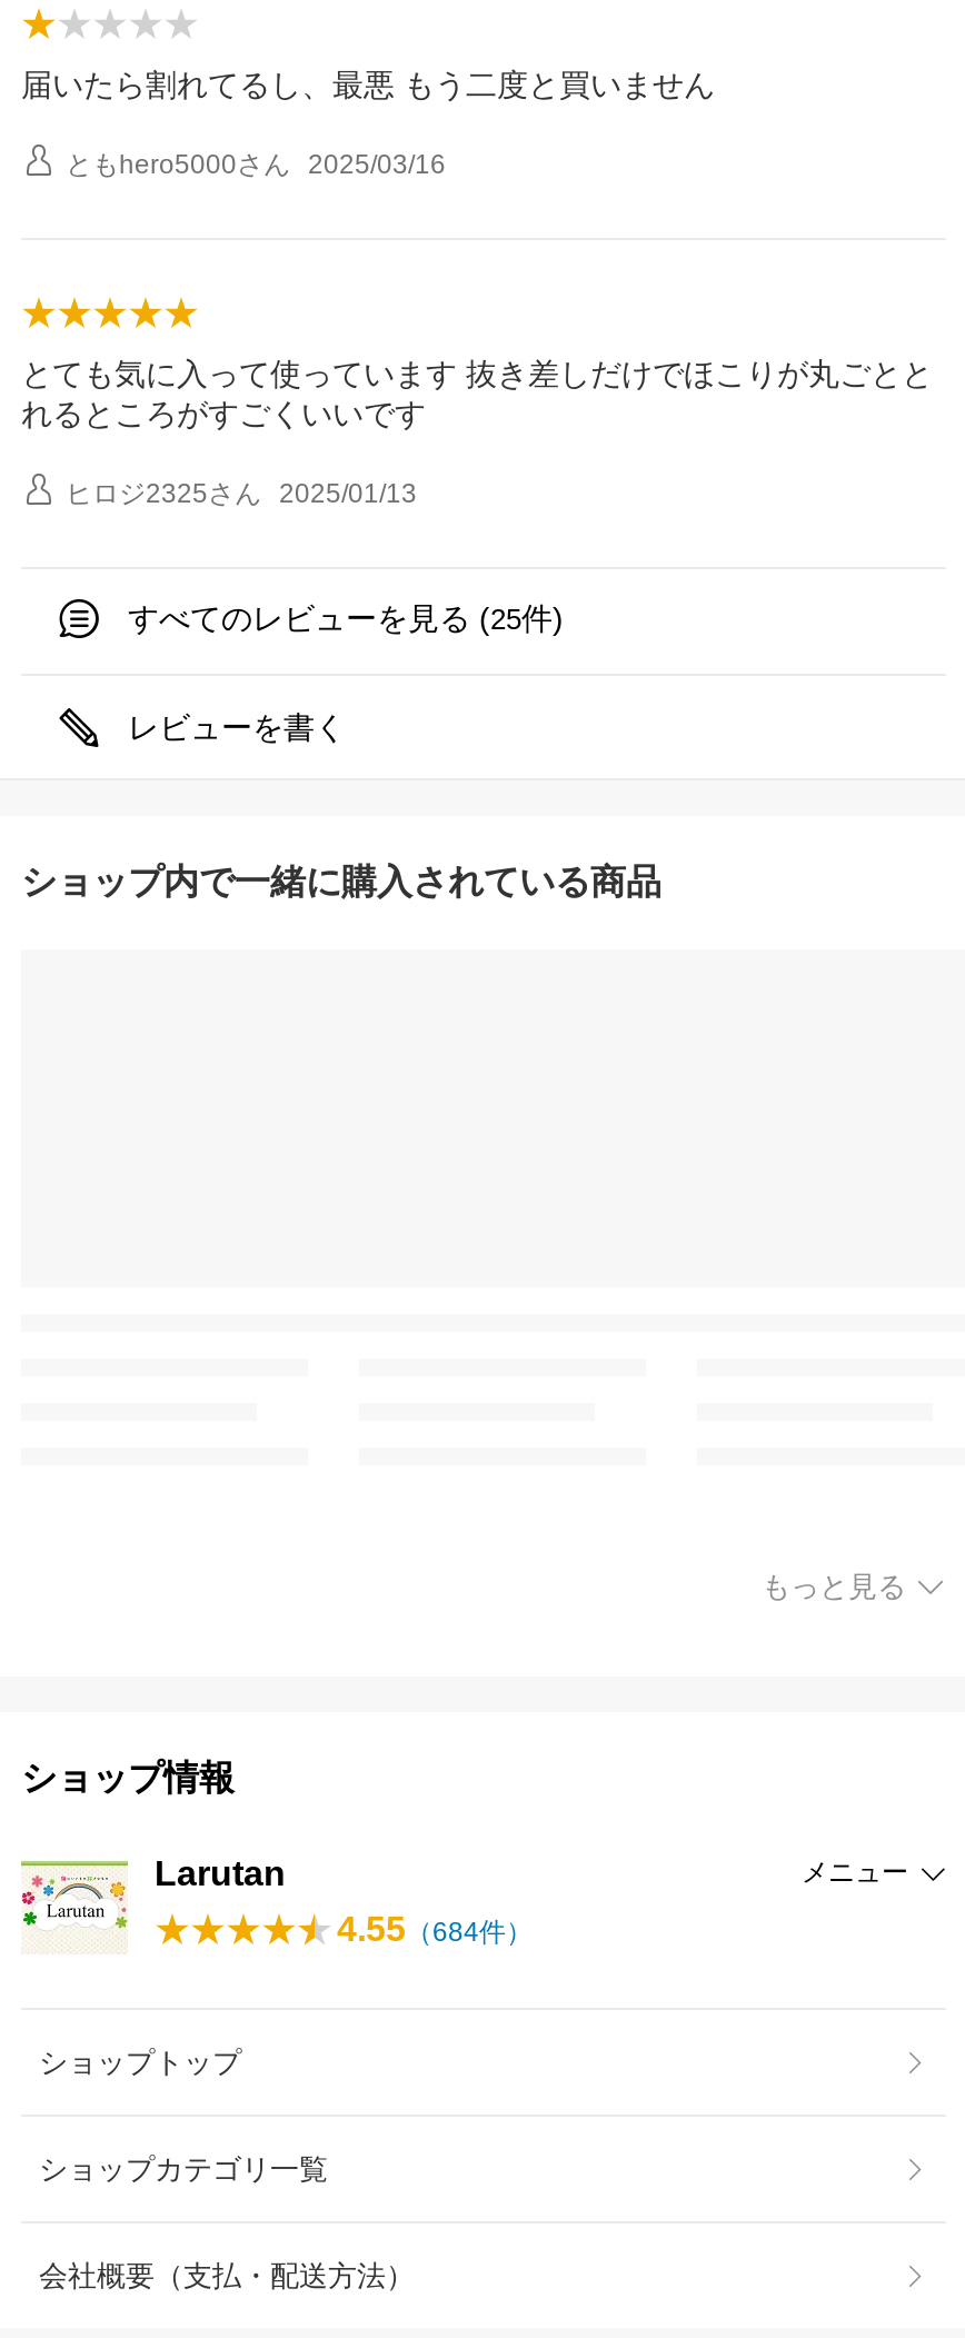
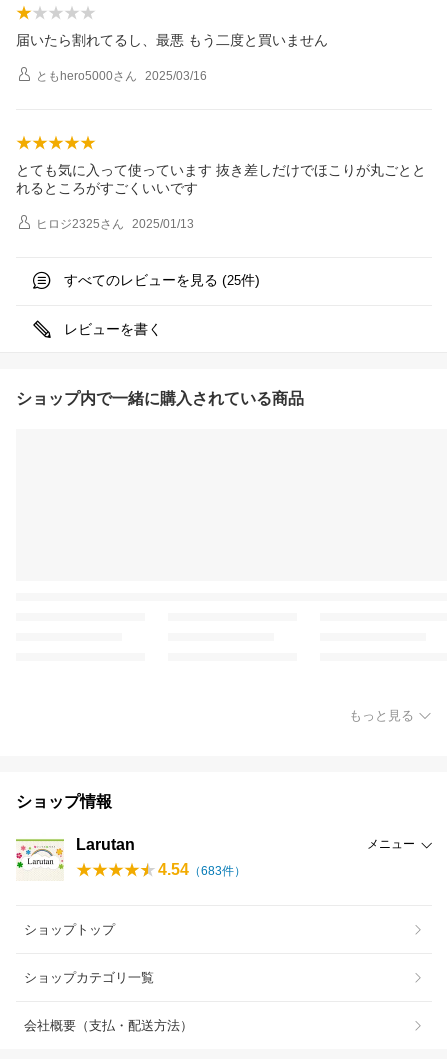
- 4.55（684件）
+ 4.54（683件）
